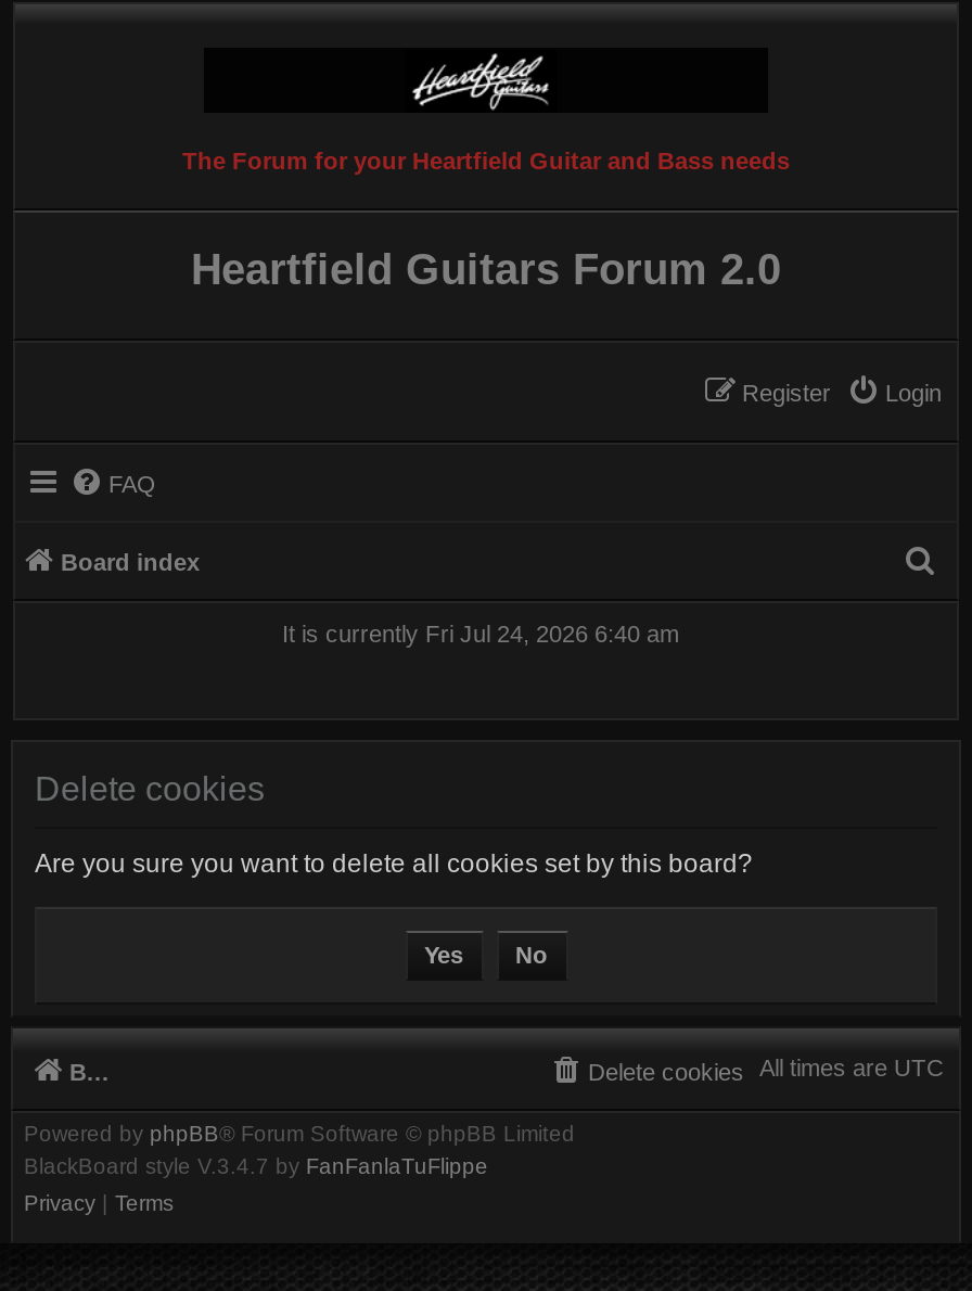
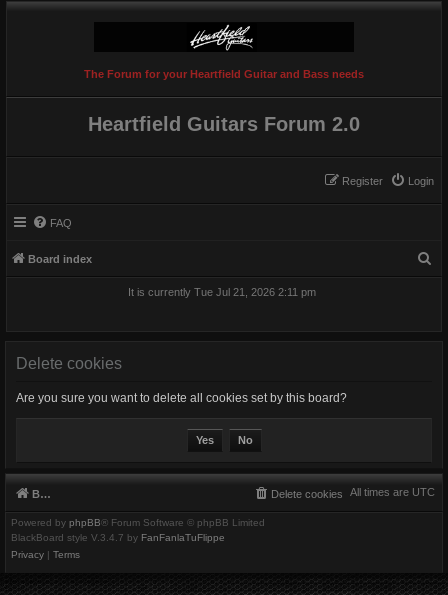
- It is currently Fri Jul 24, 2026 6:40 am
+ It is currently Tue Jul 21, 2026 2:11 pm
